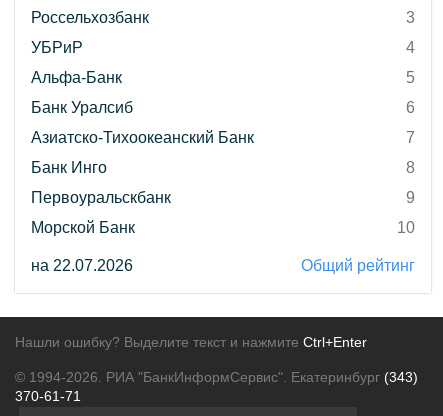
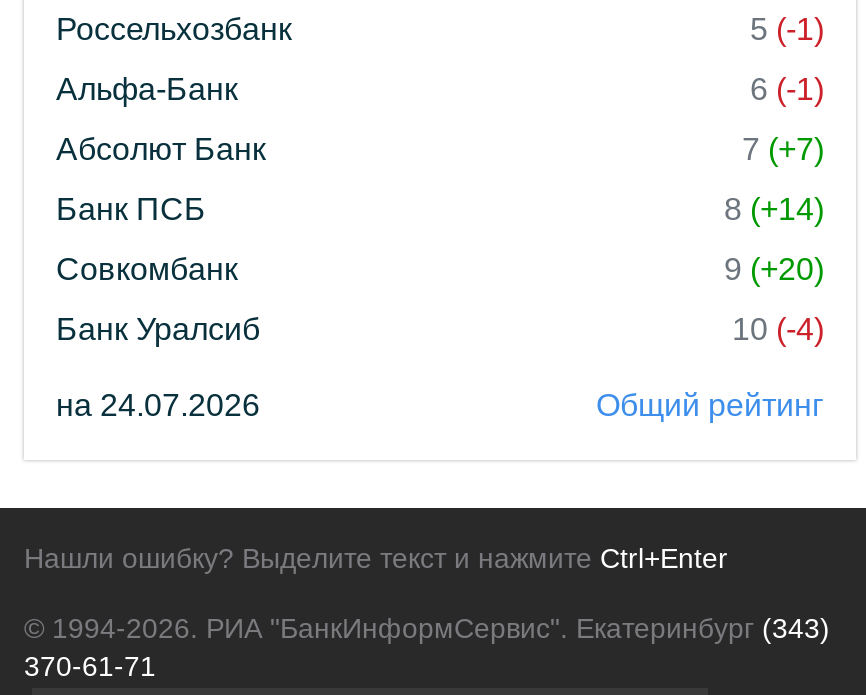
- 3
- УБРиР
- 4
+ 5 (-1)

- 5
+ 6 (-1)
+ Абсолют Банк
+ 7 (+7)
+ Банк ПСБ
+ 8 (+14)
+ Совкомбанк
+ 9 (+20)

- 6
- Азиатско-Тихоокеанский Банк
- 7
- Банк Инго
- 8
- Первоуральскбанк
- 9
- Морской Банк
- 10
- на 22.07.2026
+ 10 (-4)
+ на 24.07.2026

moved down: Банк Уралсиб
